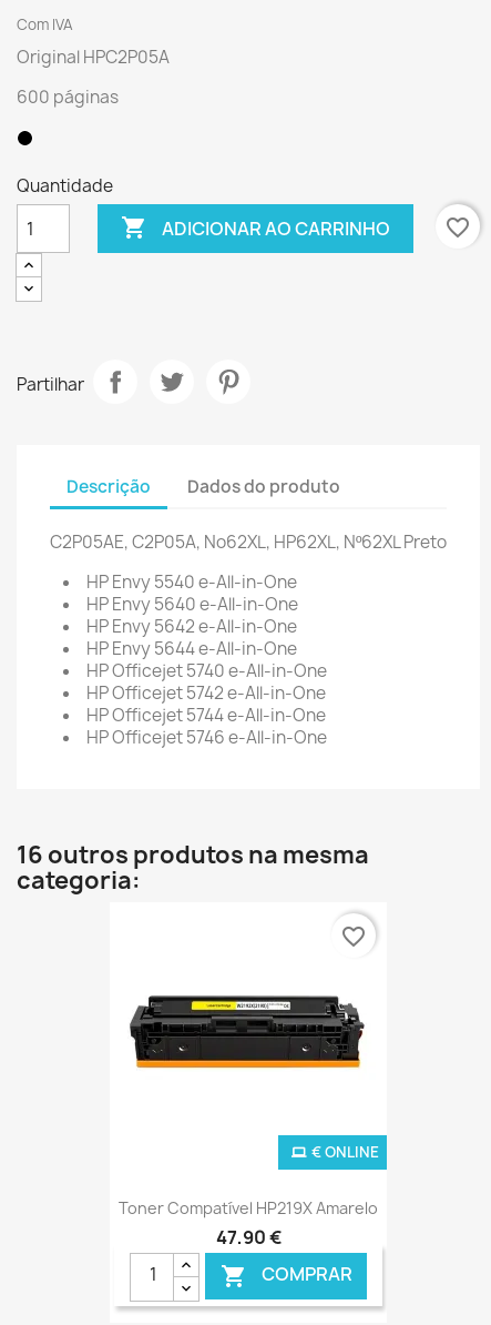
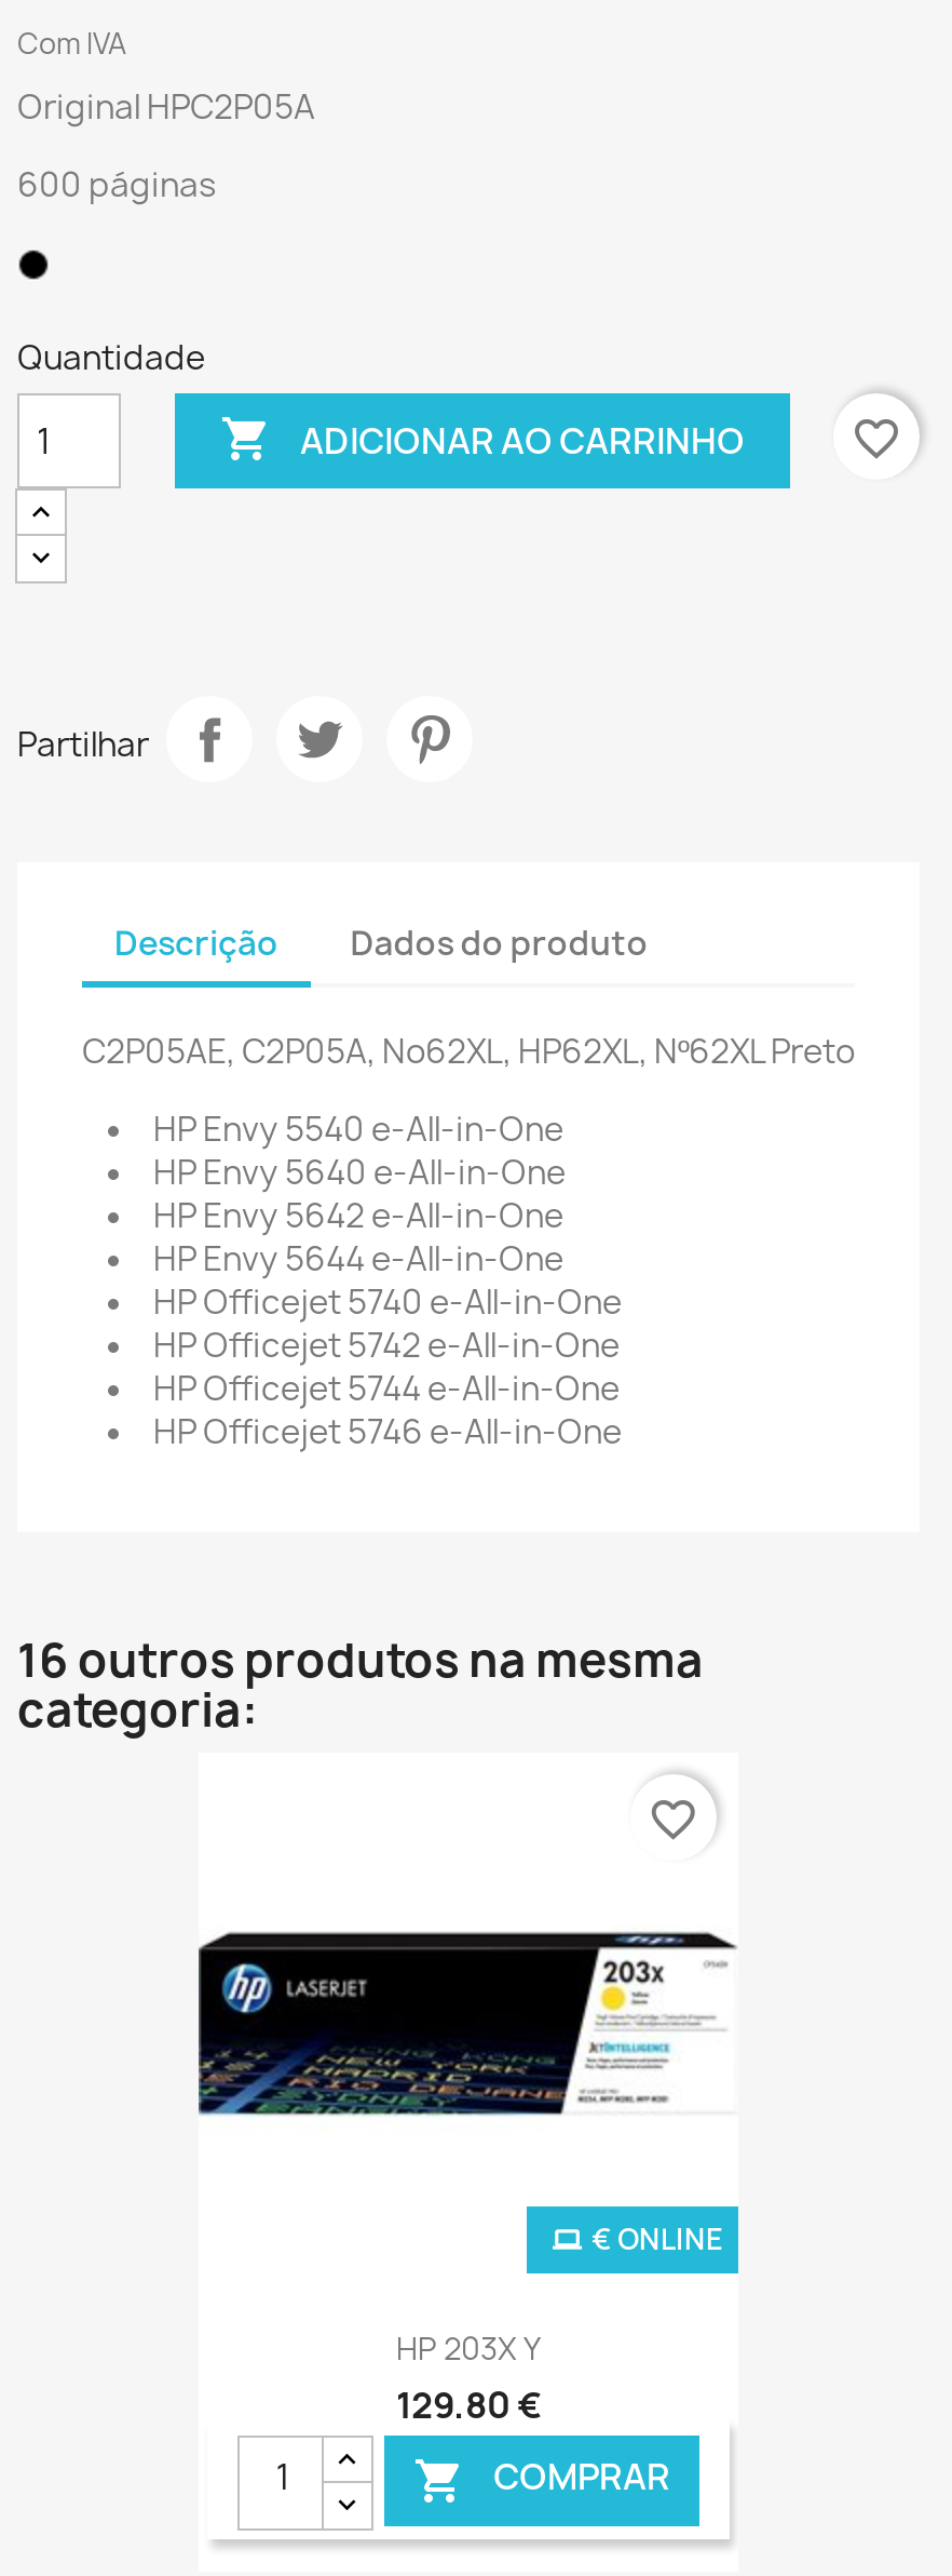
- [image]
+ [image]

- Toner Compatível HP219X Amarelo
- 47,90 €
+ HP 203X Y
+ 129,80 €
